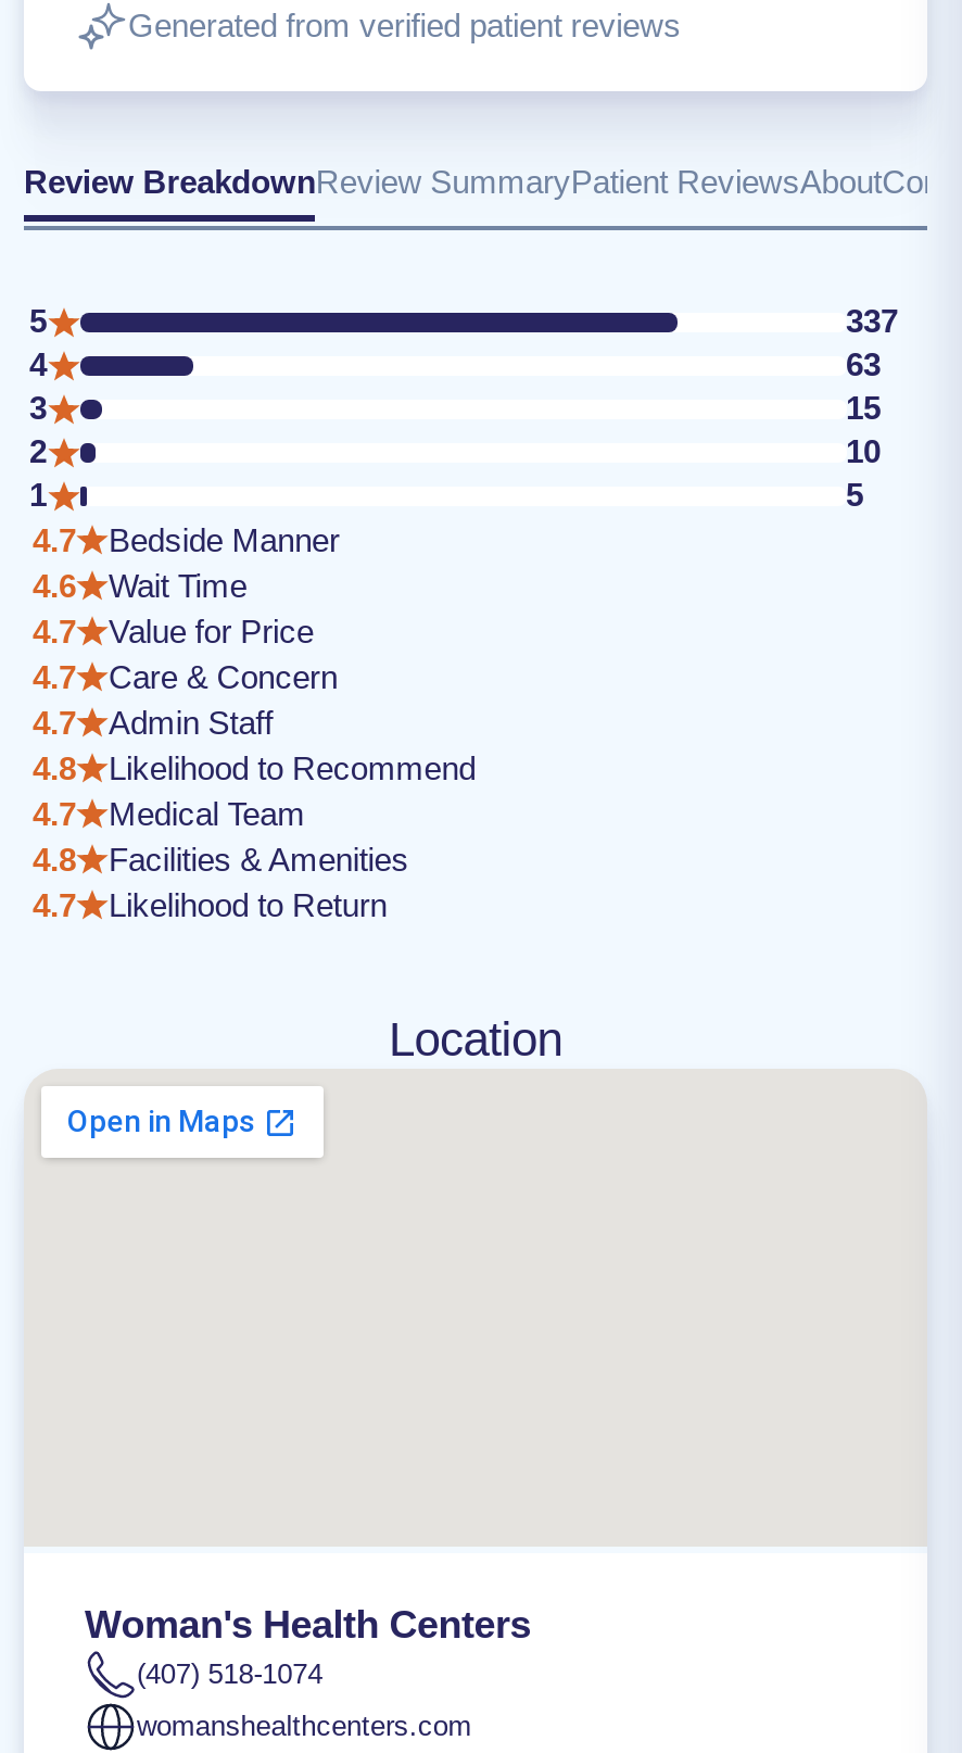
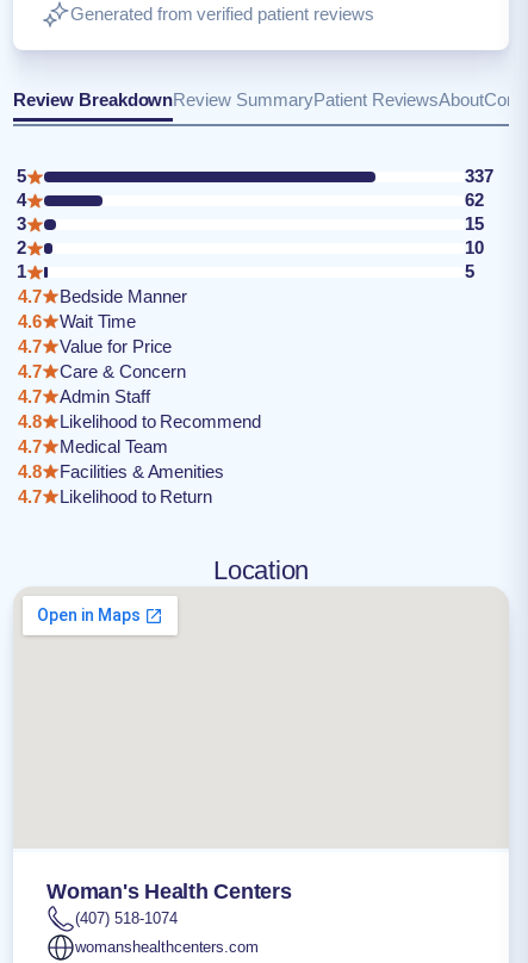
- 63
+ 62
